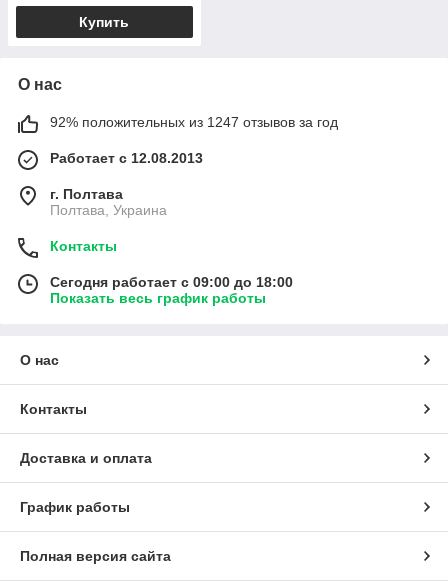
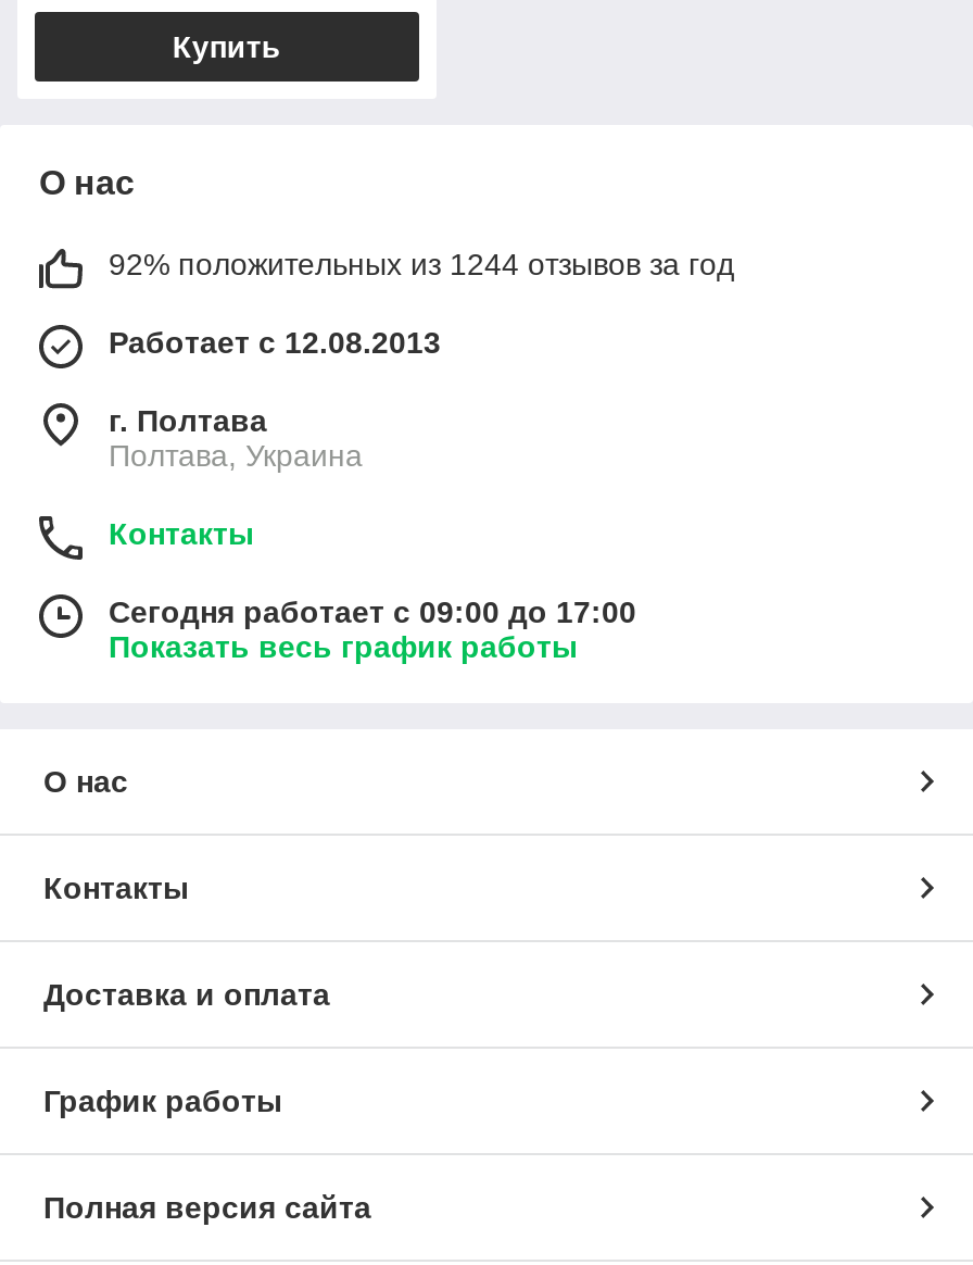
- 92% положительных из 1247 отзывов за год
+ 92% положительных из 1244 отзывов за год

- Сегодня работает с 09:00 до 18:00
+ Сегодня работает с 09:00 до 17:00
